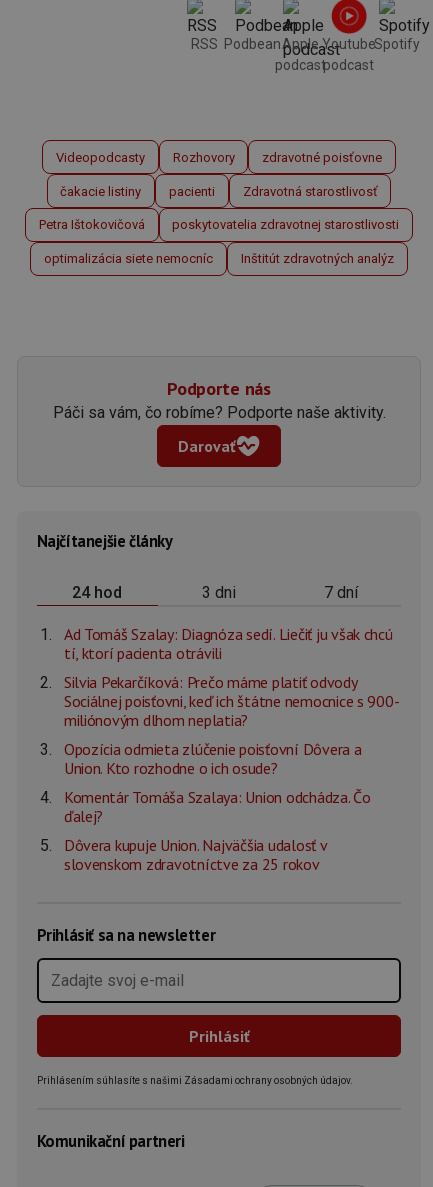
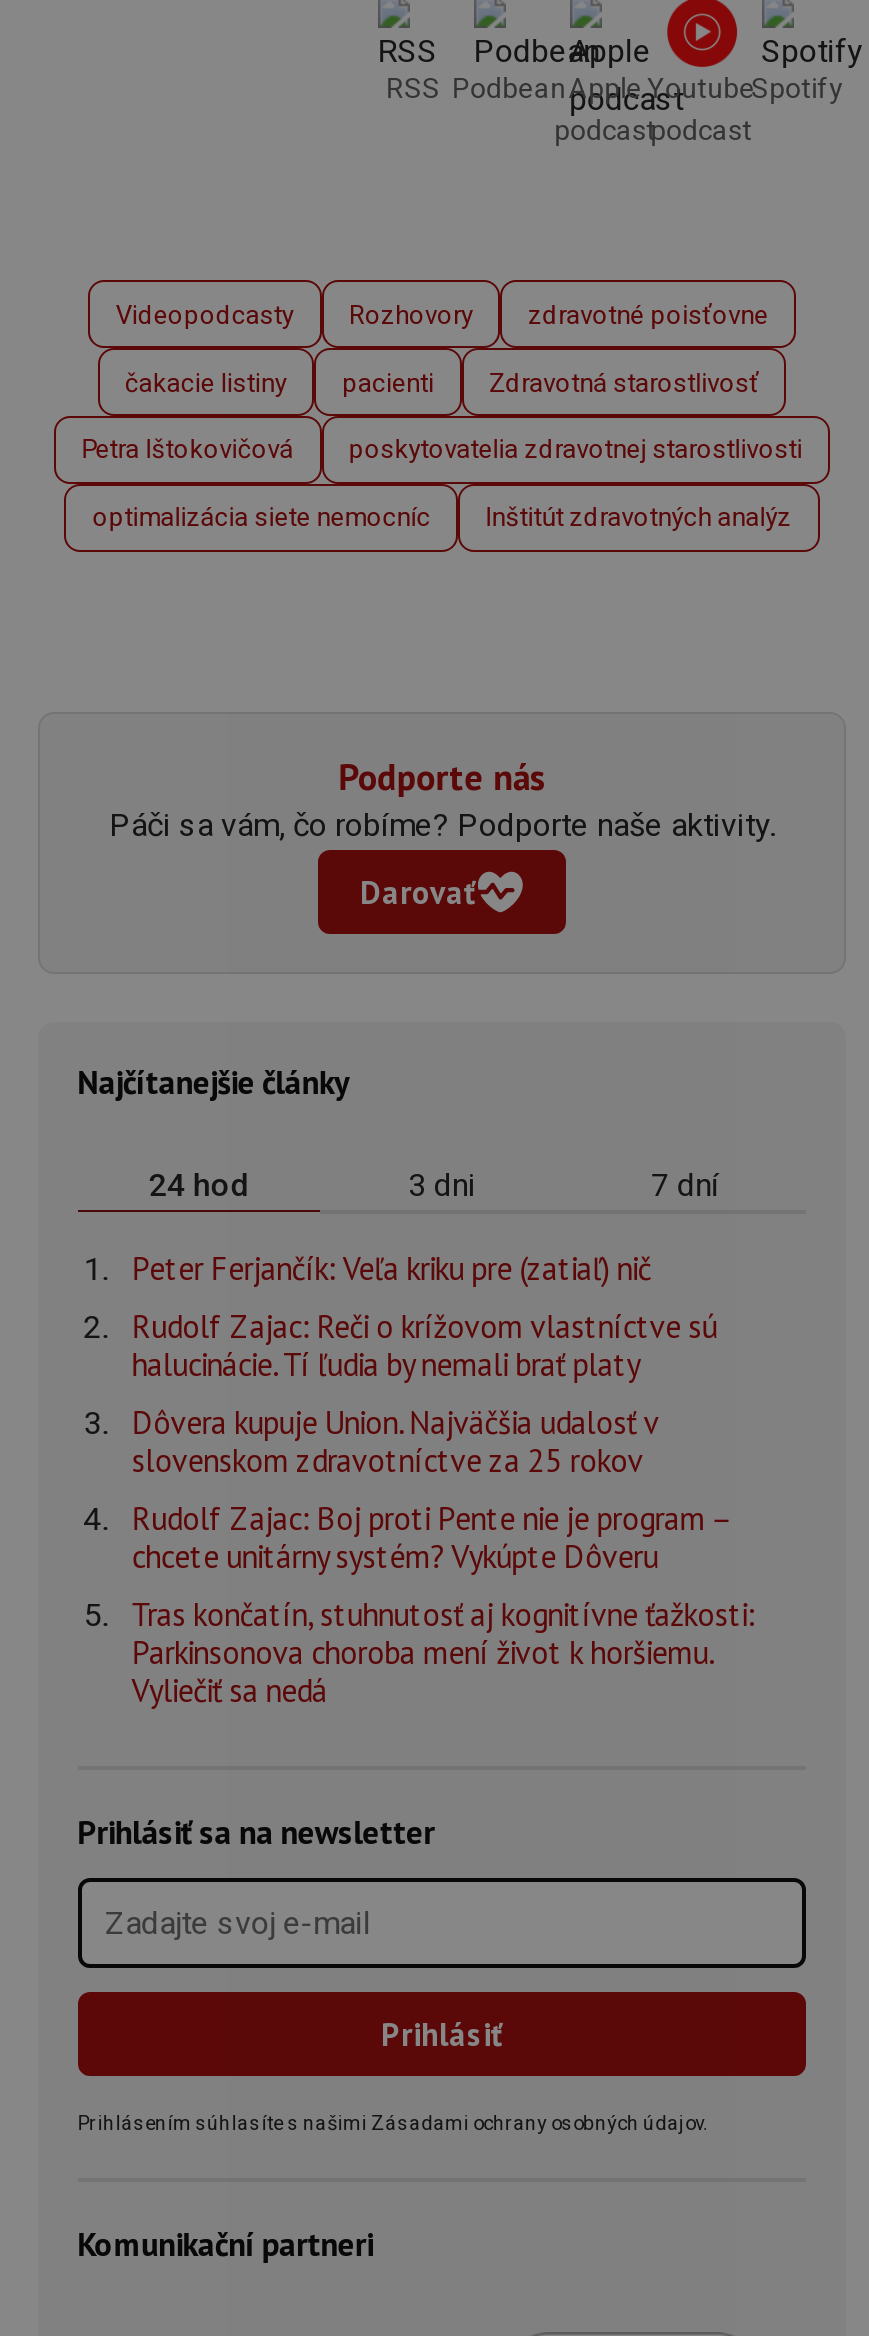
- Ad Tomáš Szalay: Diagnóza sedí. Liečiť ju však chcú
- tí, ktorí pacienta otrávili
- Silvia Pekarčíková: Prečo máme platiť odvody
- Sociálnej poisťovni, keď ich štátne nemocnice s 900-
- miliónovým dlhom neplatia?
- Opozícia odmieta zlúčenie poisťovní Dôvera a
- Union. Kto rozhodne o ich osude?
- Komentár Tomáša Szalaya: Union odchádza. Čo
- ďalej?
+ Peter Ferjančík: Veľa kriku pre (zatiaľ) nič
+ Rudolf Zajac: Reči o krížovom vlastníctve sú
+ halucinácie. Tí ľudia by nemali brať platy

moved up: Dôvera kupuje Union. Najväčšia udalosť v | slovenskom zdravotníctve za 25 rokov

+ Rudolf Zajac: Boj proti Pente nie je program –
+ chcete unitárny systém? Vykúpte Dôveru
+ Tras končatín, stuhnutosť aj kognitívne ťažkosti:
+ Parkinsonova choroba mení život k horšiemu.
+ Vyliečiť sa nedá
